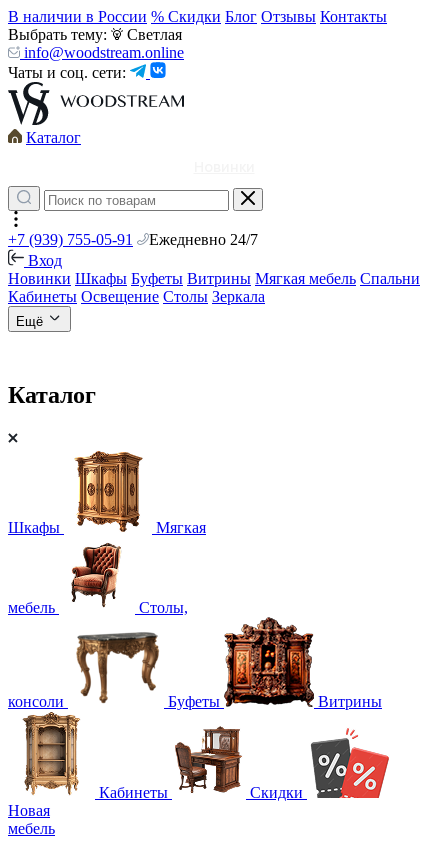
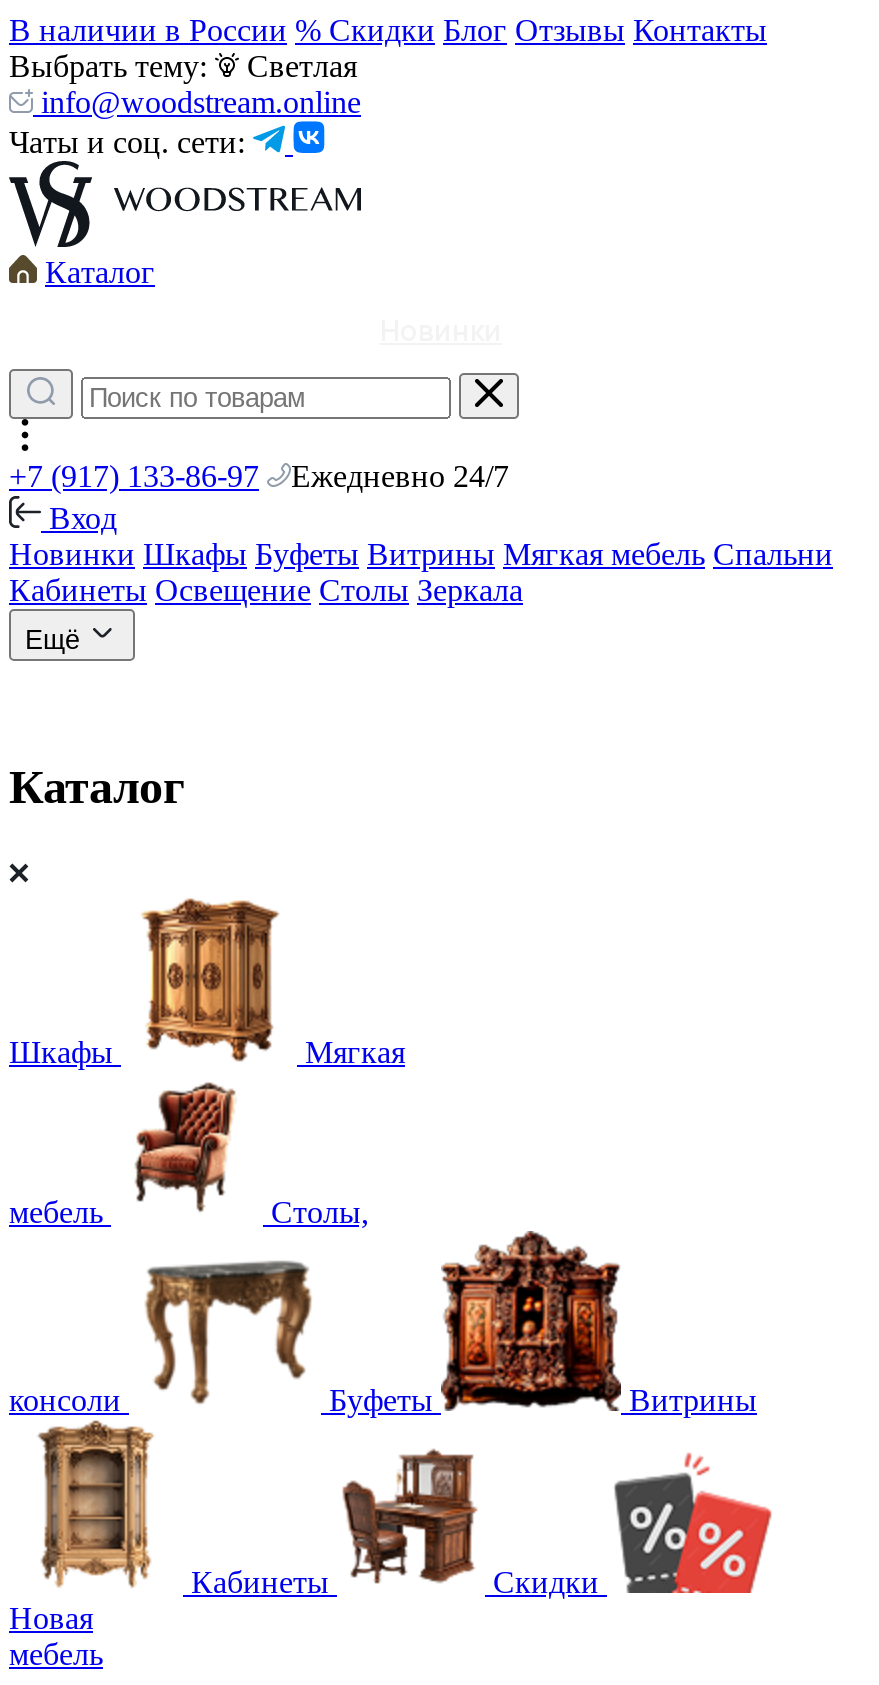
- +7 (939) 755-05-91 Ежедневно 24/7
+ +7 (917) 133-86-97 Ежедневно 24/7
